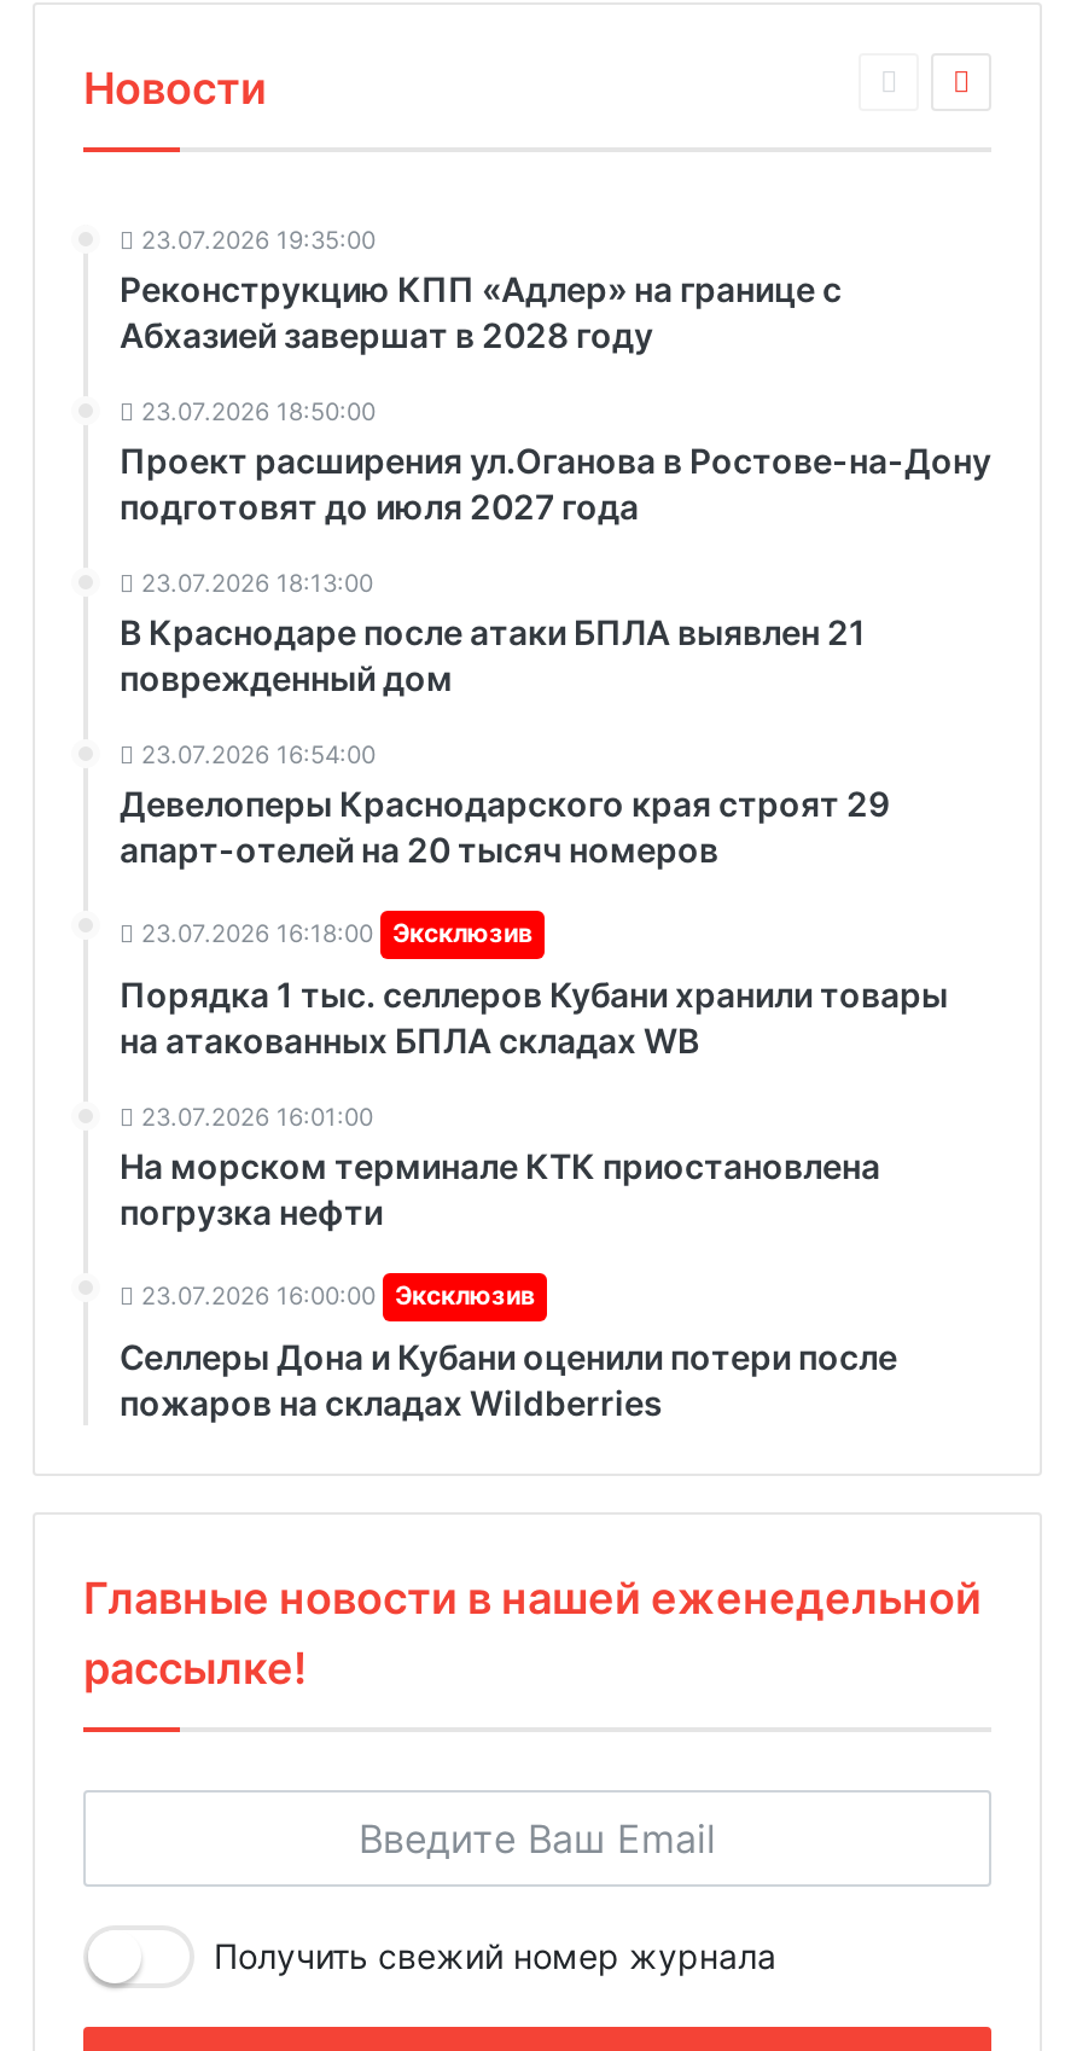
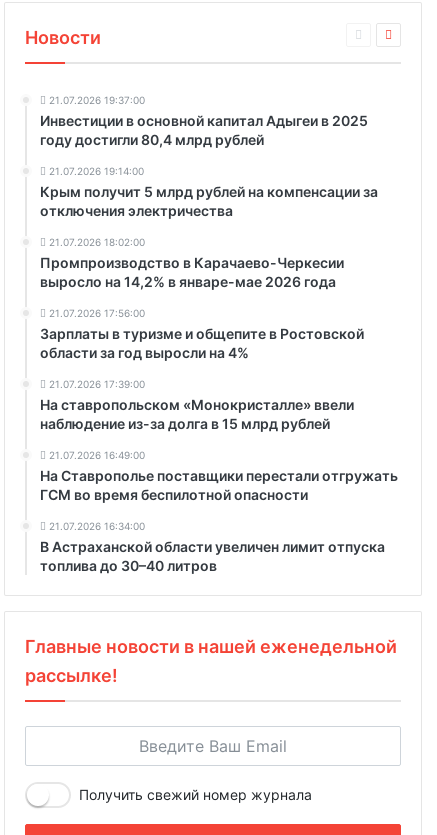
- 23.07.2026 19:35:00
- Реконструкцию КПП «Адлер» на границе с
- Абхазией завершат в 2028 году
- 23.07.2026 18:50:00
- Проект расширения ул.Оганова в Ростове-на-Дону
- подготовят до июля 2027 года
- 23.07.2026 18:13:00
- В Краснодаре после атаки БПЛА выявлен 21
- поврежденный дом
- 23.07.2026 16:54:00
- Девелоперы Краснодарского края строят 29
- апарт-отелей на 20 тысяч номеров
- 23.07.2026 16:18:00
- Эксклюзив
- Порядка 1 тыс. селлеров Кубани хранили товары
- на атакованных БПЛА складах WB
- 23.07.2026 16:01:00
- На морском терминале КТК приостановлена
- погрузка нефти
- 23.07.2026 16:00:00
- Эксклюзив
- Селлеры Дона и Кубани оценили потери после
- пожаров на складах Wildberries
+ 21.07.2026 19:37:00
+ Инвестиции в основной капитал Адыгеи в 2025
+ году достигли 80,4 млрд рублей
+ 21.07.2026 19:14:00
+ Крым получит 5 млрд рублей на компенсации за
+ отключения электричества
+ 21.07.2026 18:02:00
+ Промпроизводство в Карачаево-Черкесии
+ выросло на 14,2% в январе-мае 2026 года
+ 21.07.2026 17:56:00
+ Зарплаты в туризме и общепите в Ростовской
+ области за год выросли на 4%
+ 21.07.2026 17:39:00
+ На ставропольском «Монокристалле» ввели
+ наблюдение из-за долга в 15 млрд рублей
+ 21.07.2026 16:49:00
+ На Ставрополье поставщики перестали отгружать
+ ГСМ во время беспилотной опасности
+ 21.07.2026 16:34:00
+ В Астраханской области увеличен лимит отпуска
+ топлива до 30–40 литров
